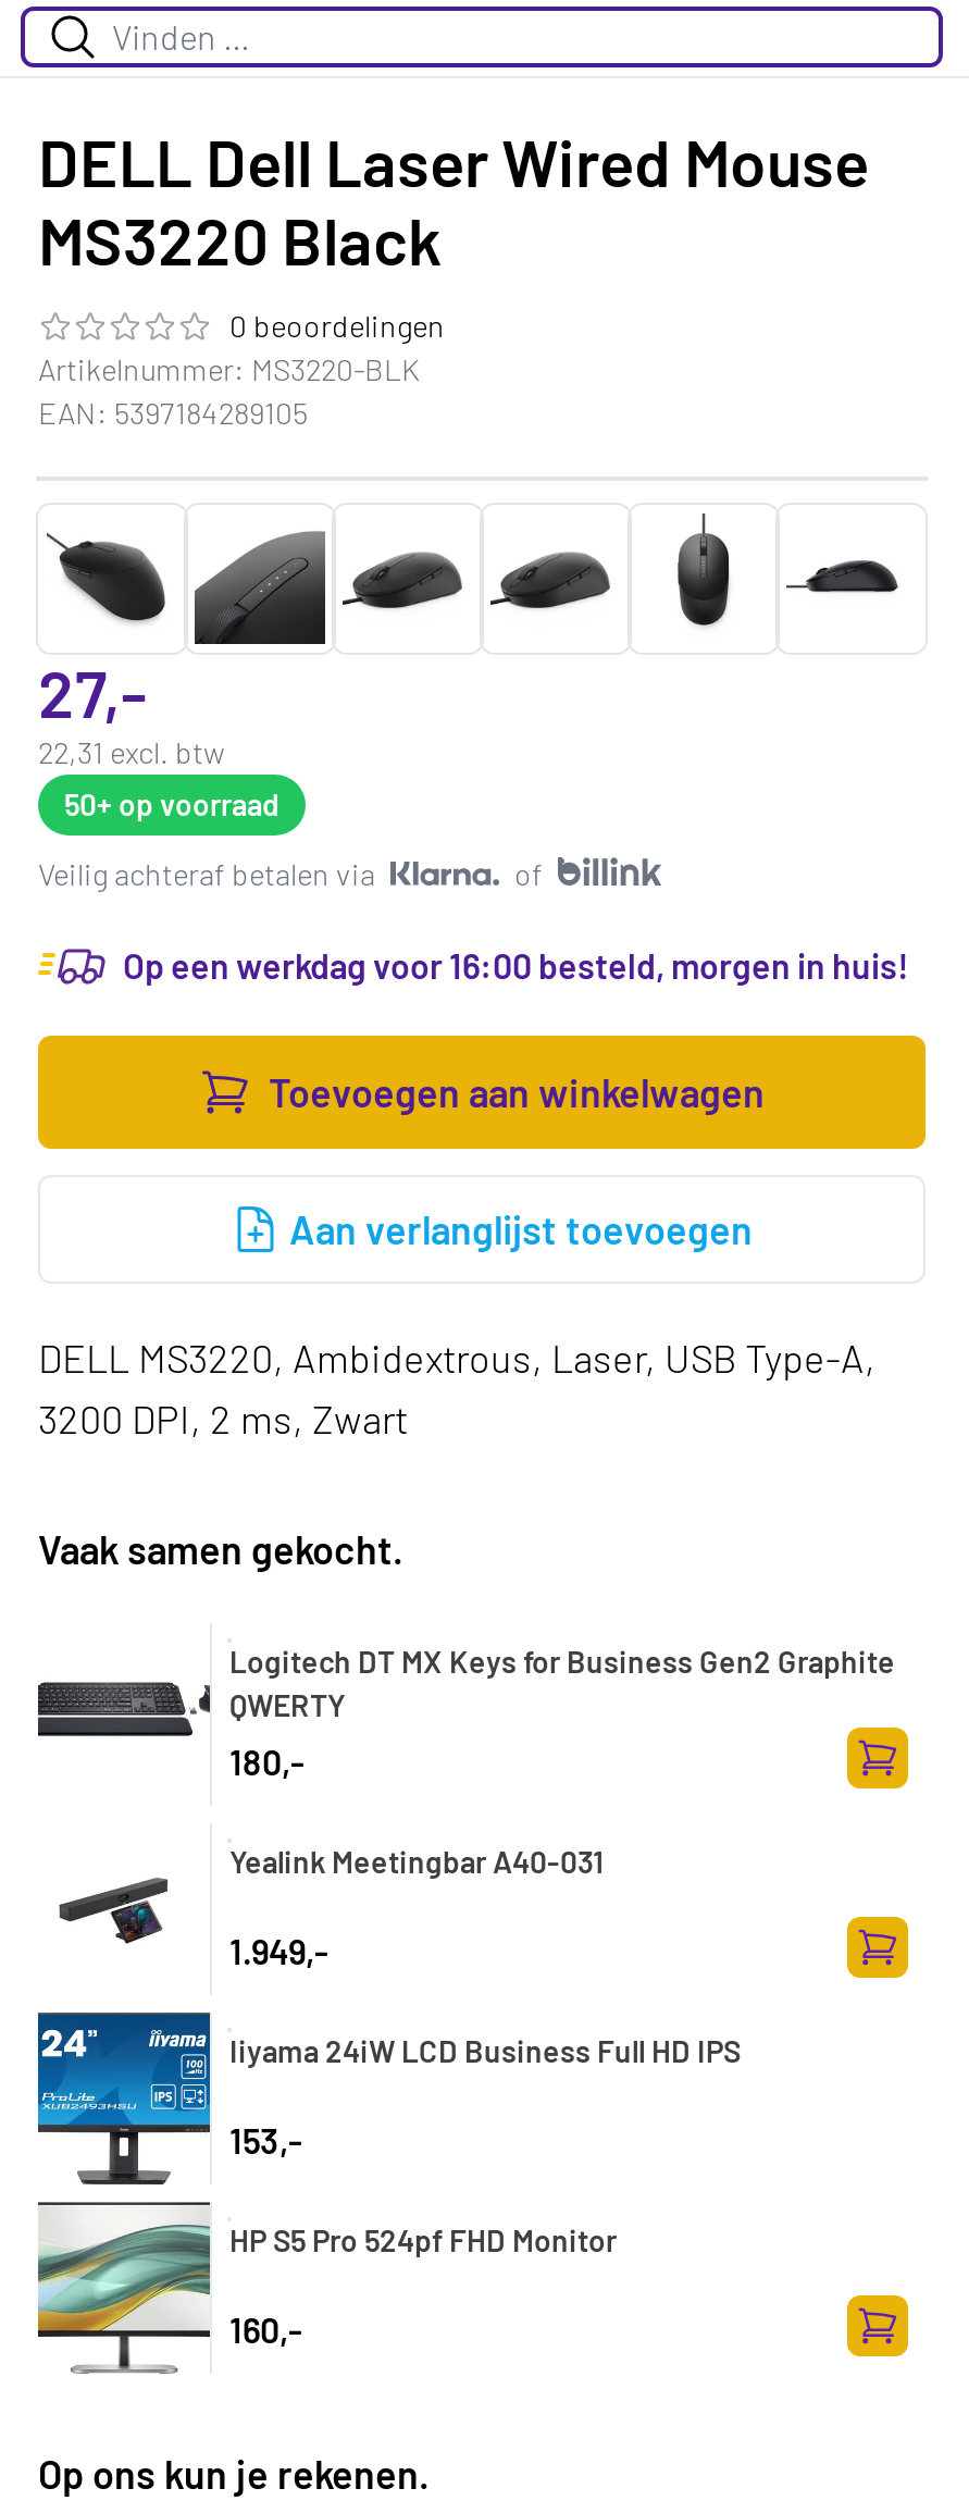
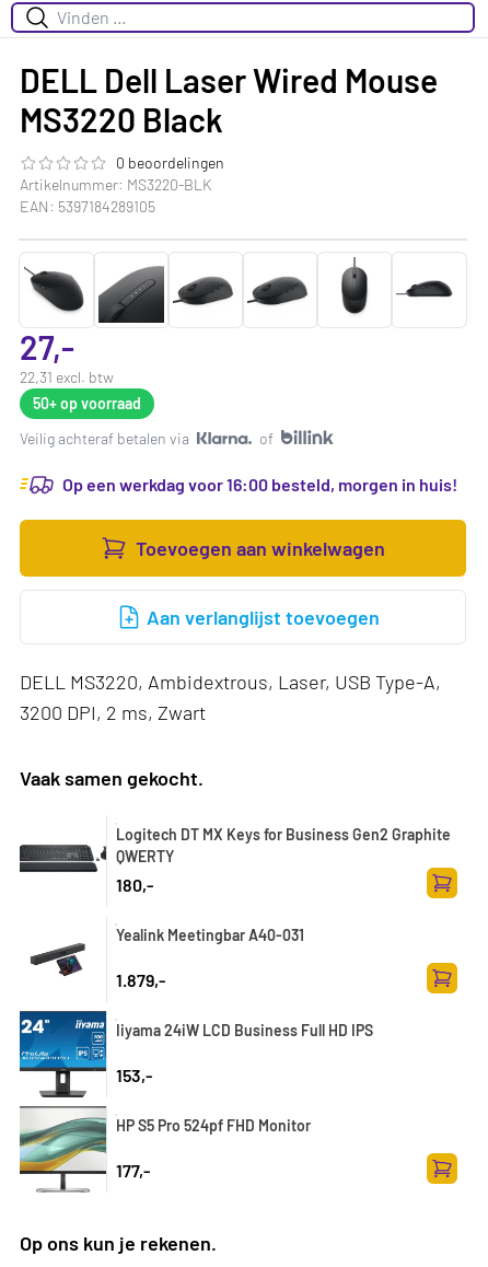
- 1.949,-
+ 1.879,-

- 160,-
+ 177,-
